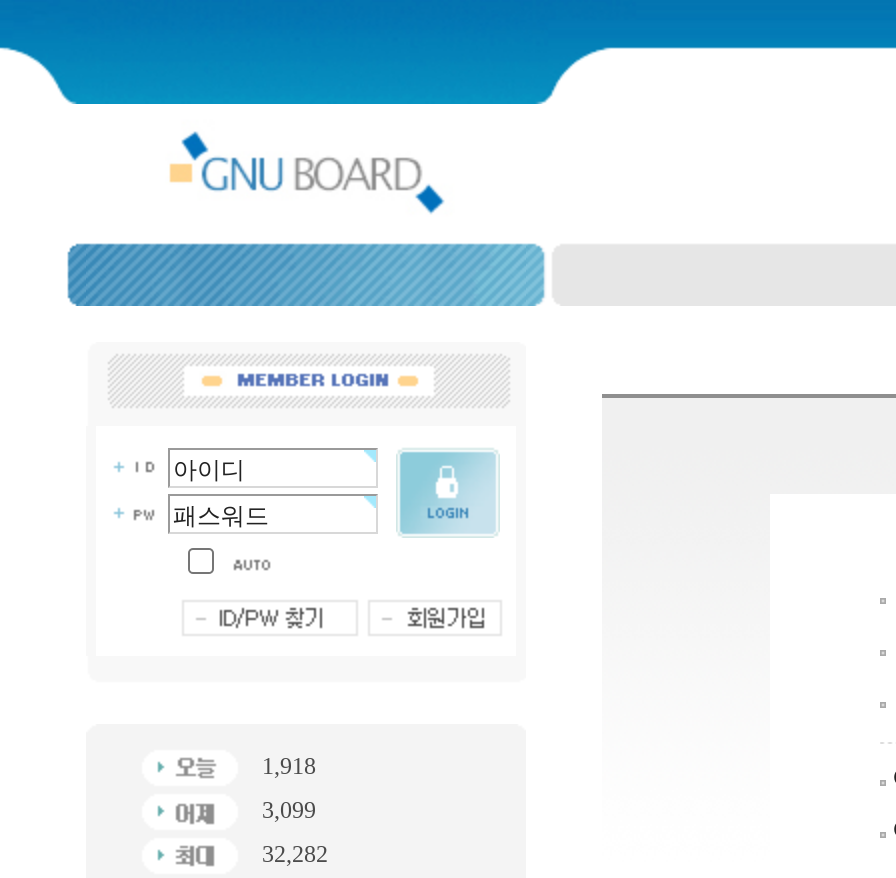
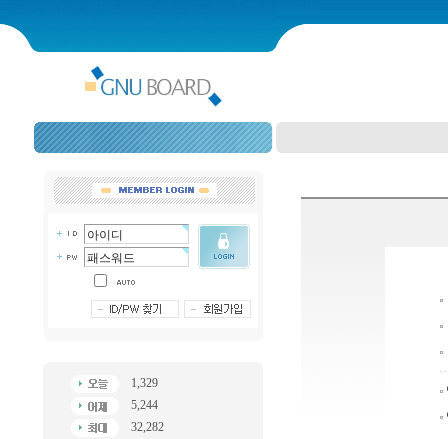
- 1,918
+ 1,329

- 3,099
+ 5,244
